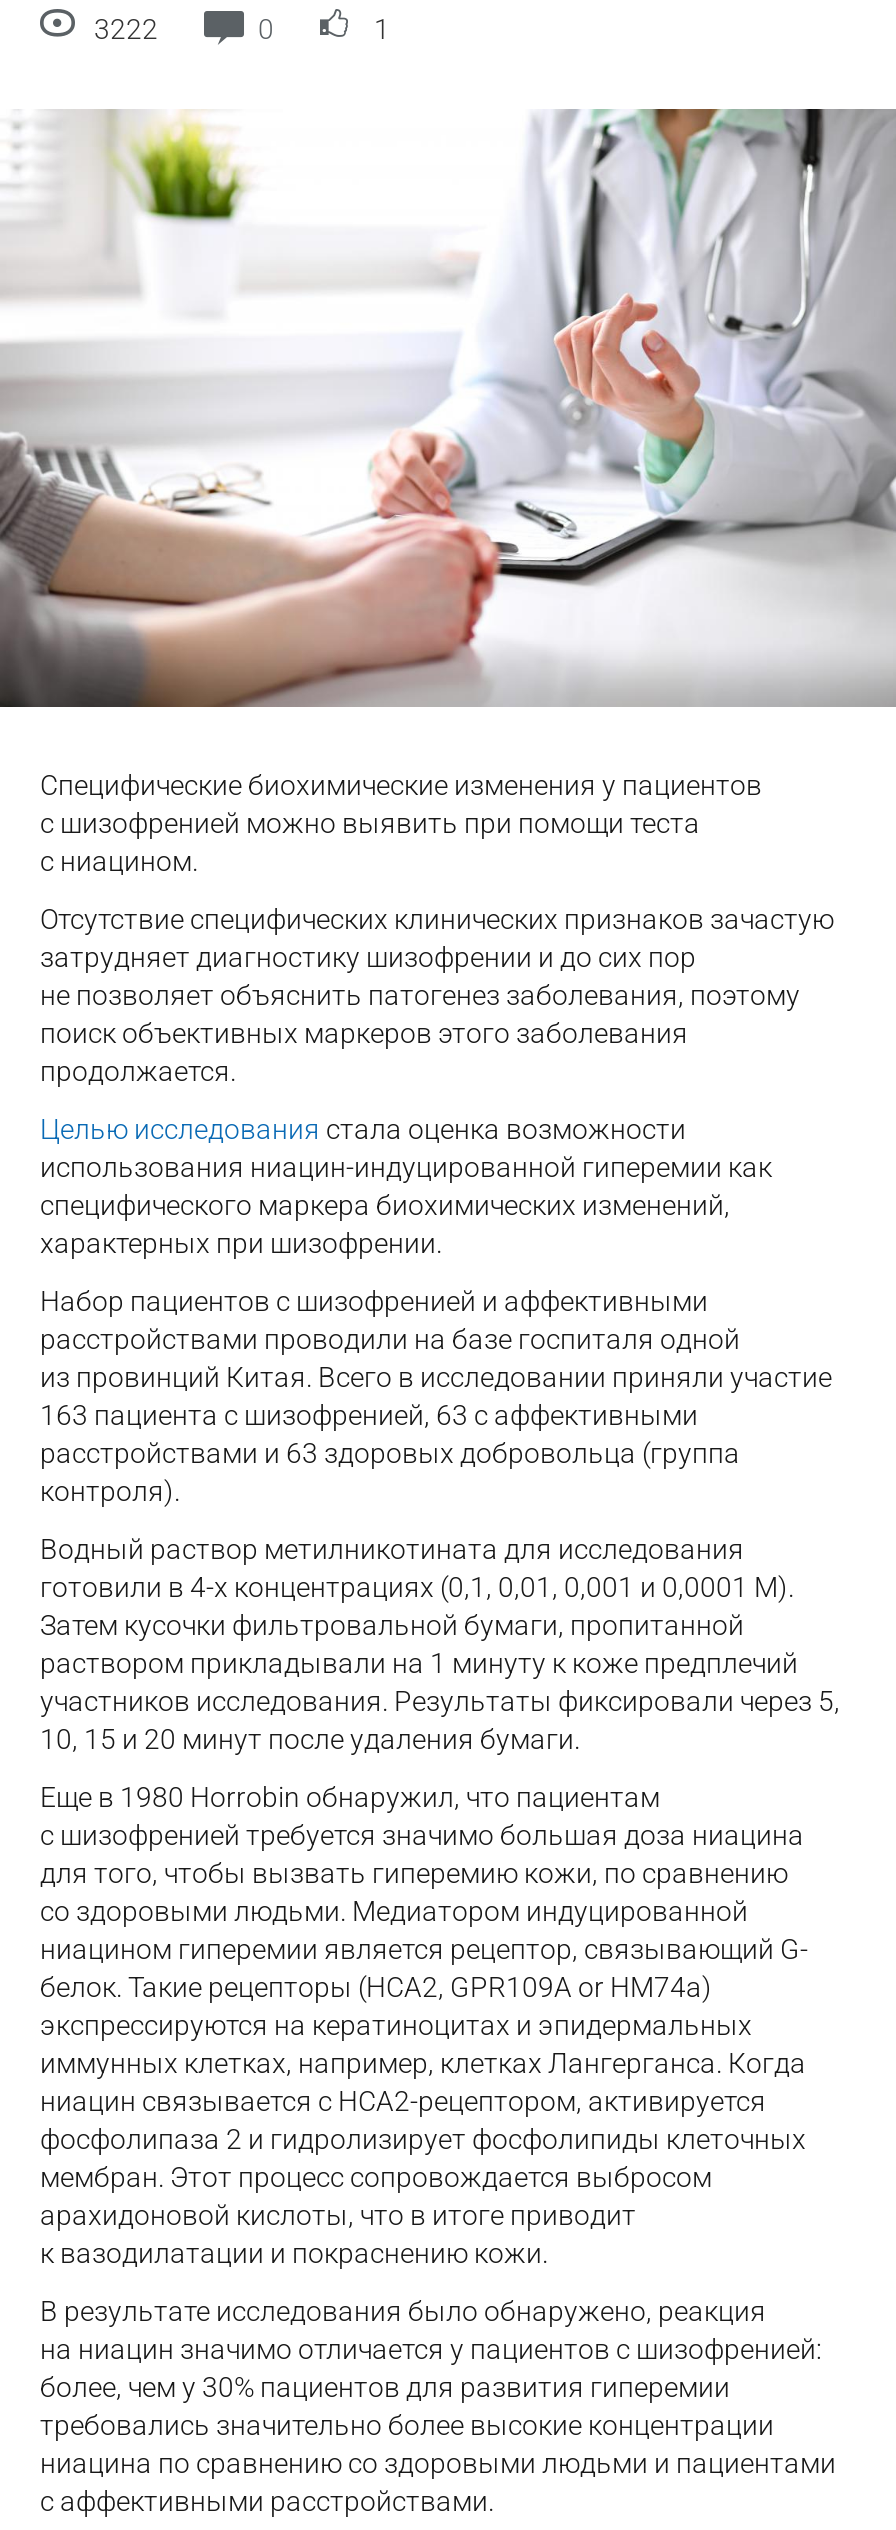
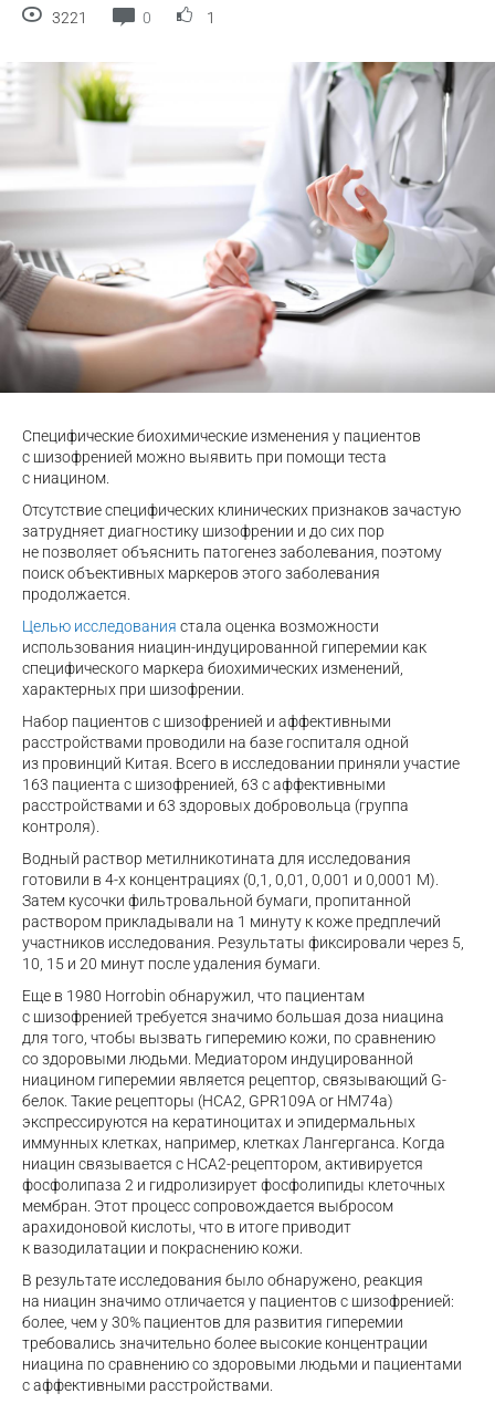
- 3222
+ 3221
